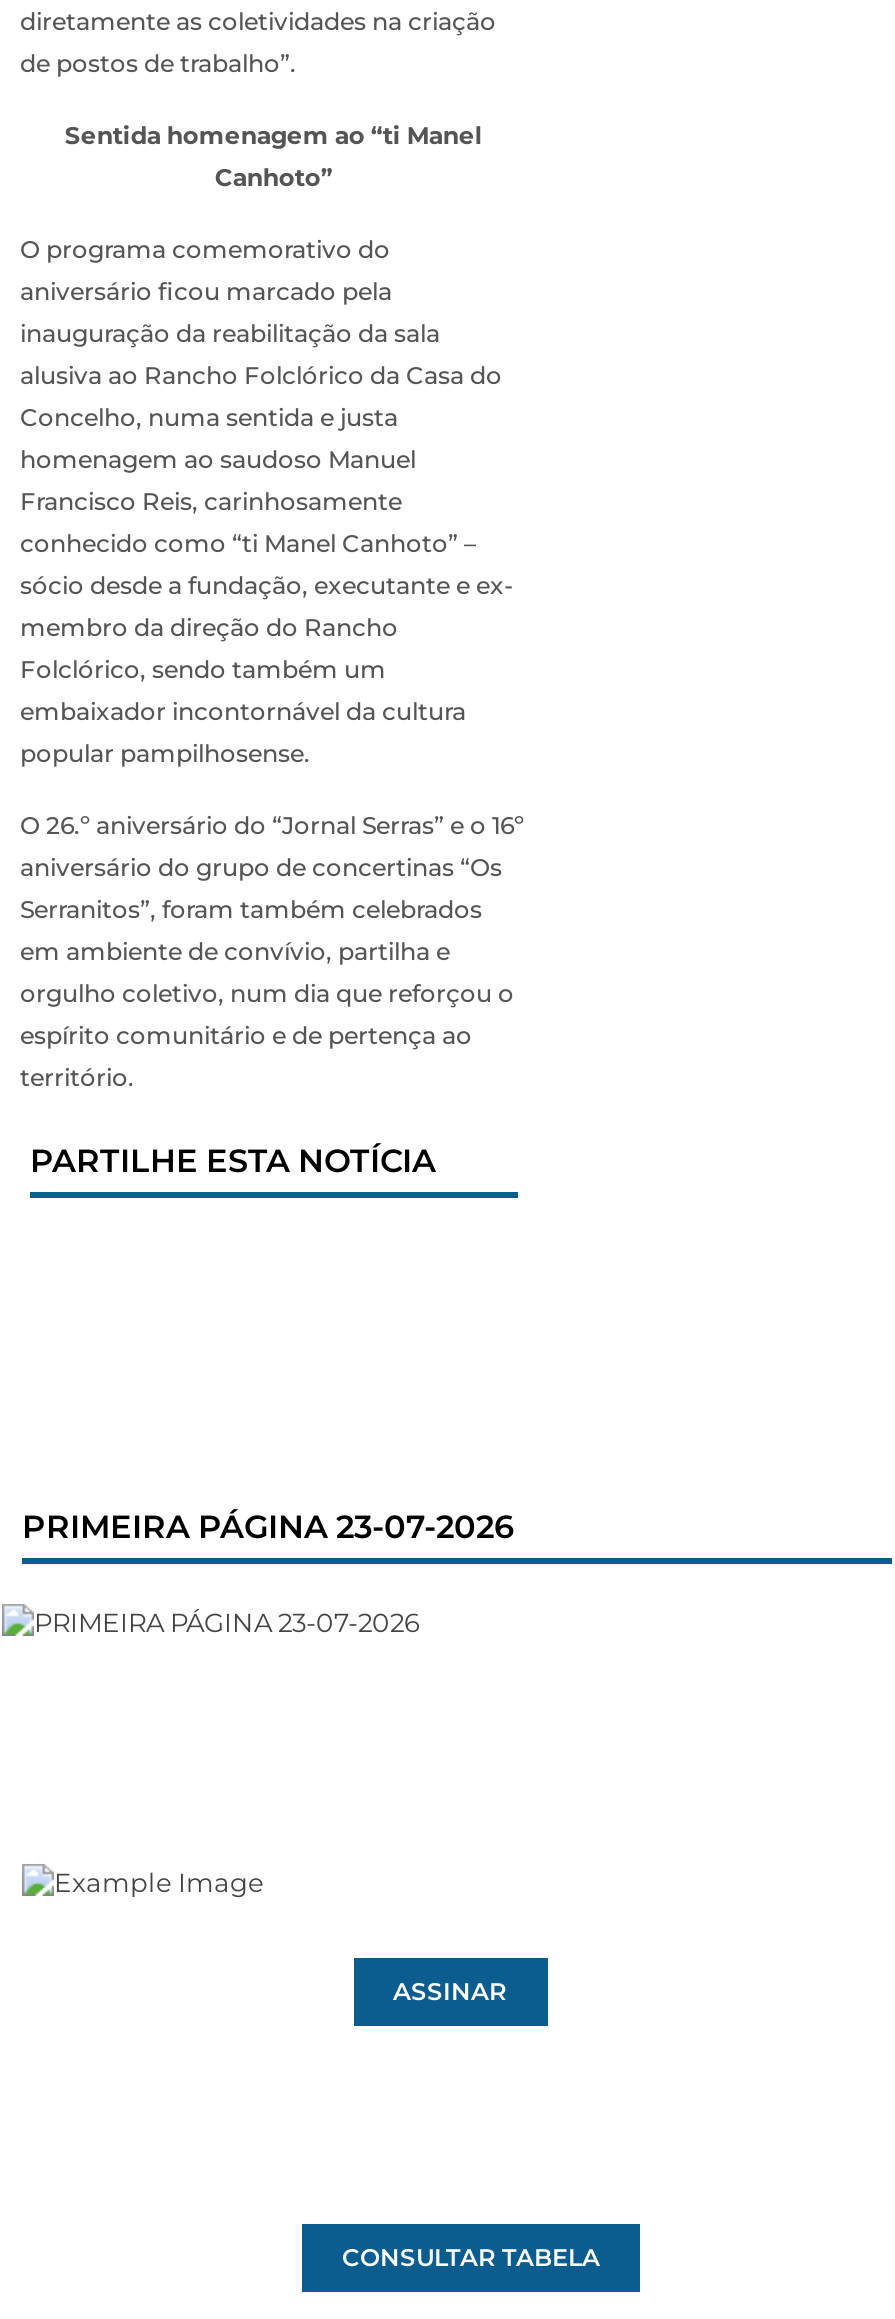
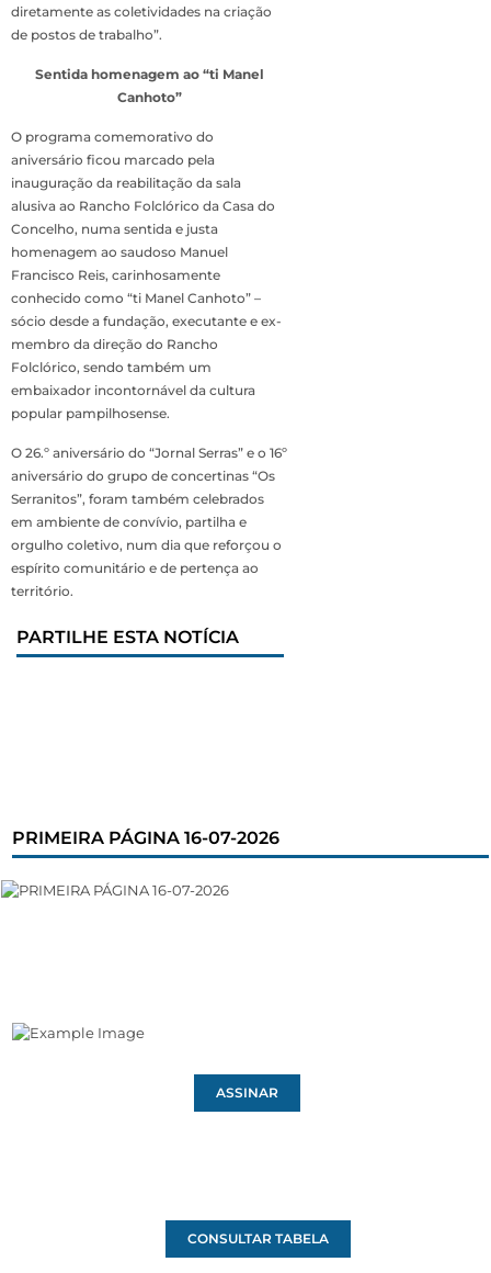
- PRIMEIRA PÁGINA 23-07-2026
+ PRIMEIRA PÁGINA 16-07-2026
